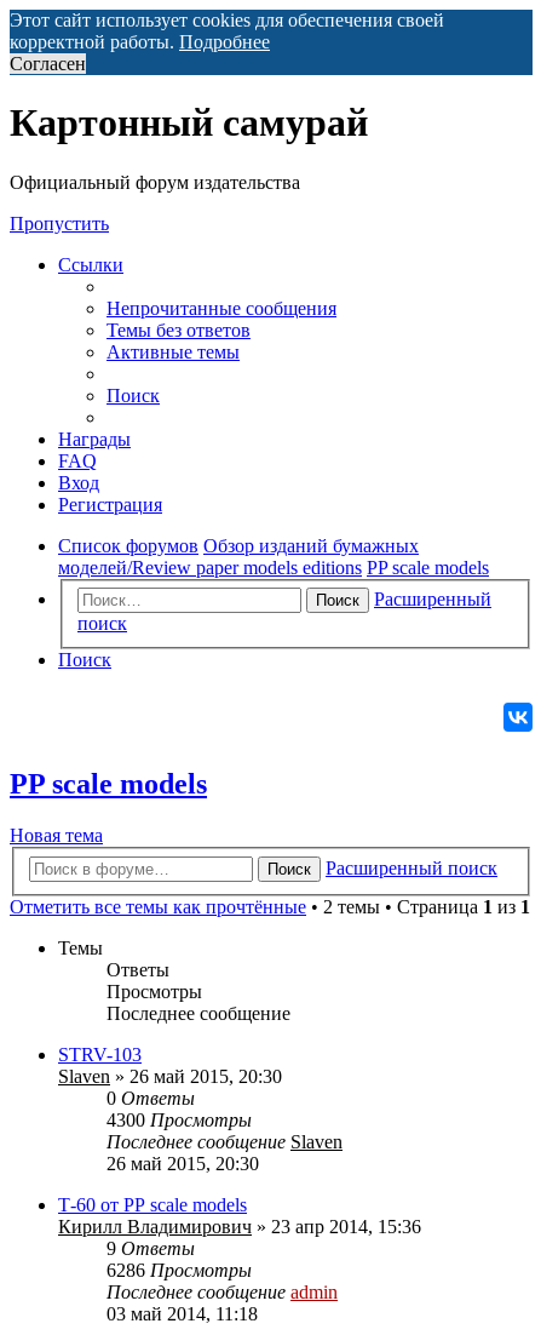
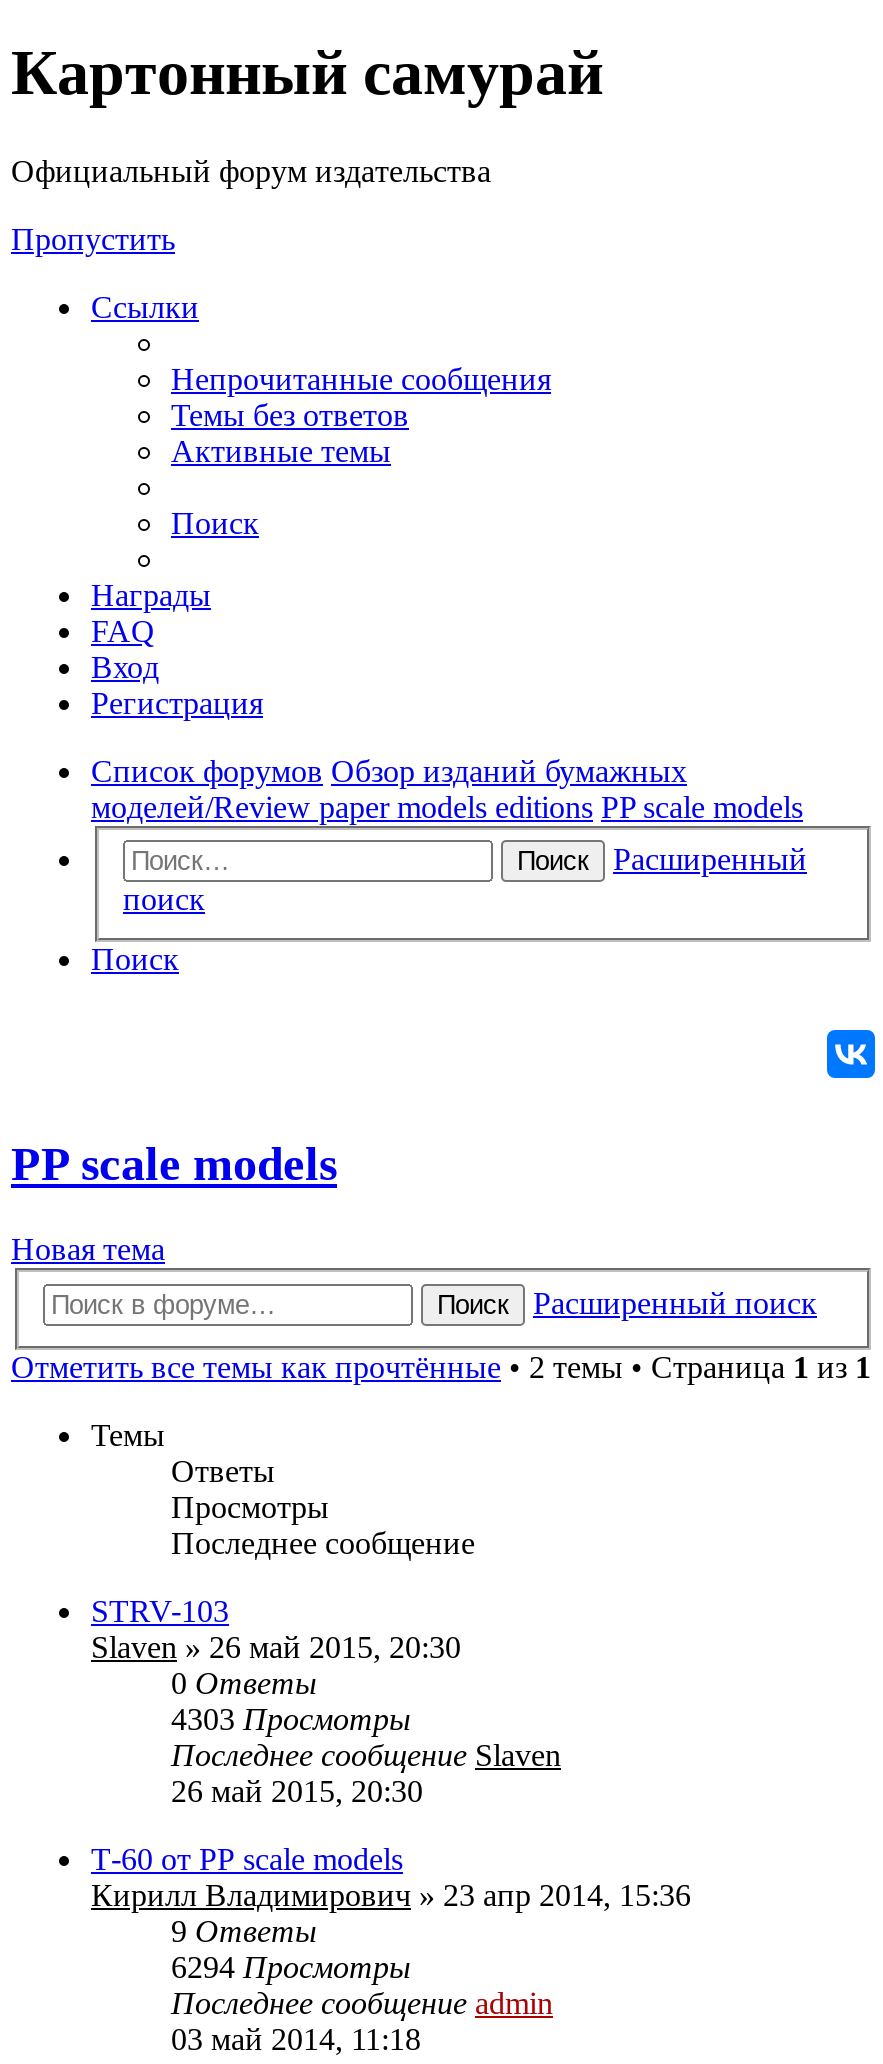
- Этот сайт использует cookies для обеспечения своей
- корректной работы. Подробнее
- Согласен

- 4300 Просмотры
+ 4303 Просмотры

- 6286 Просмотры
+ 6294 Просмотры
